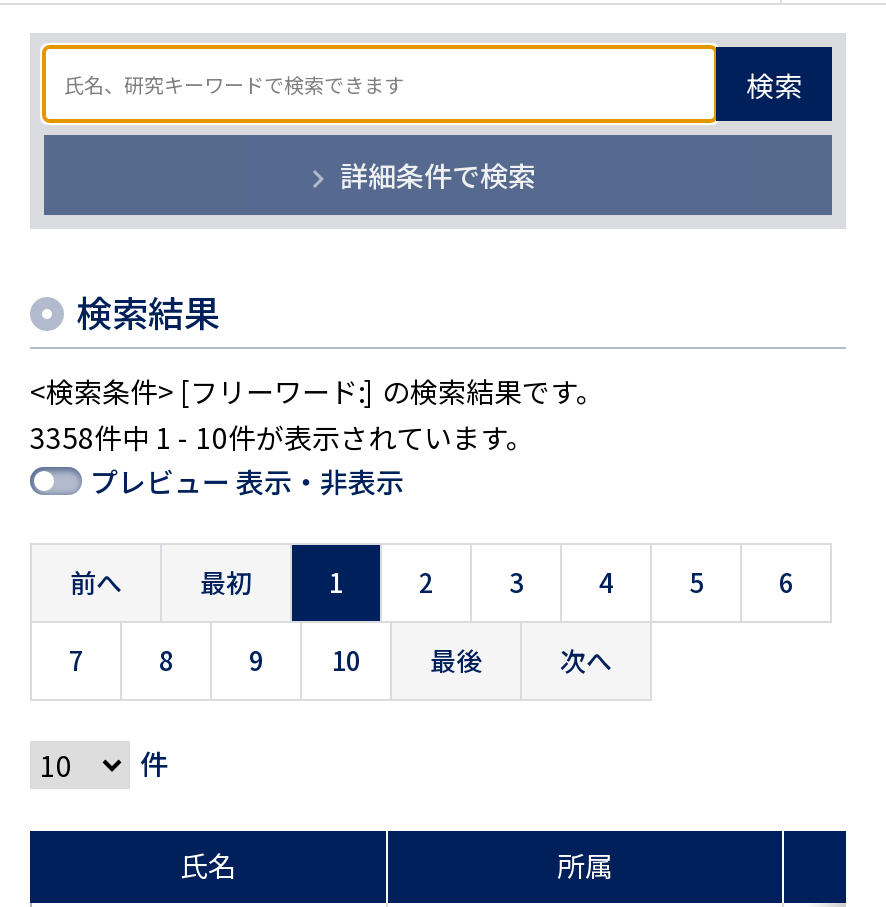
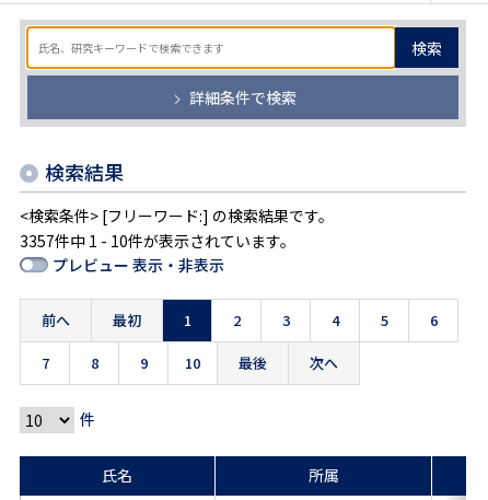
- 3358件中 1 - 10件が表示されています。
+ 3357件中 1 - 10件が表示されています。
